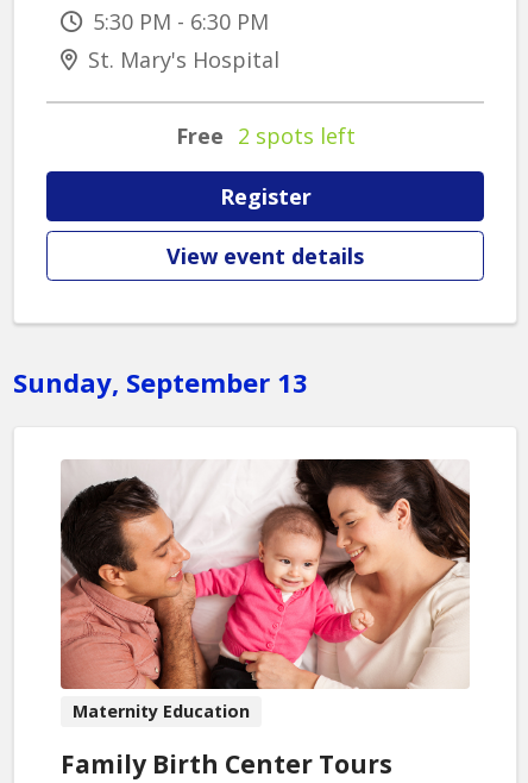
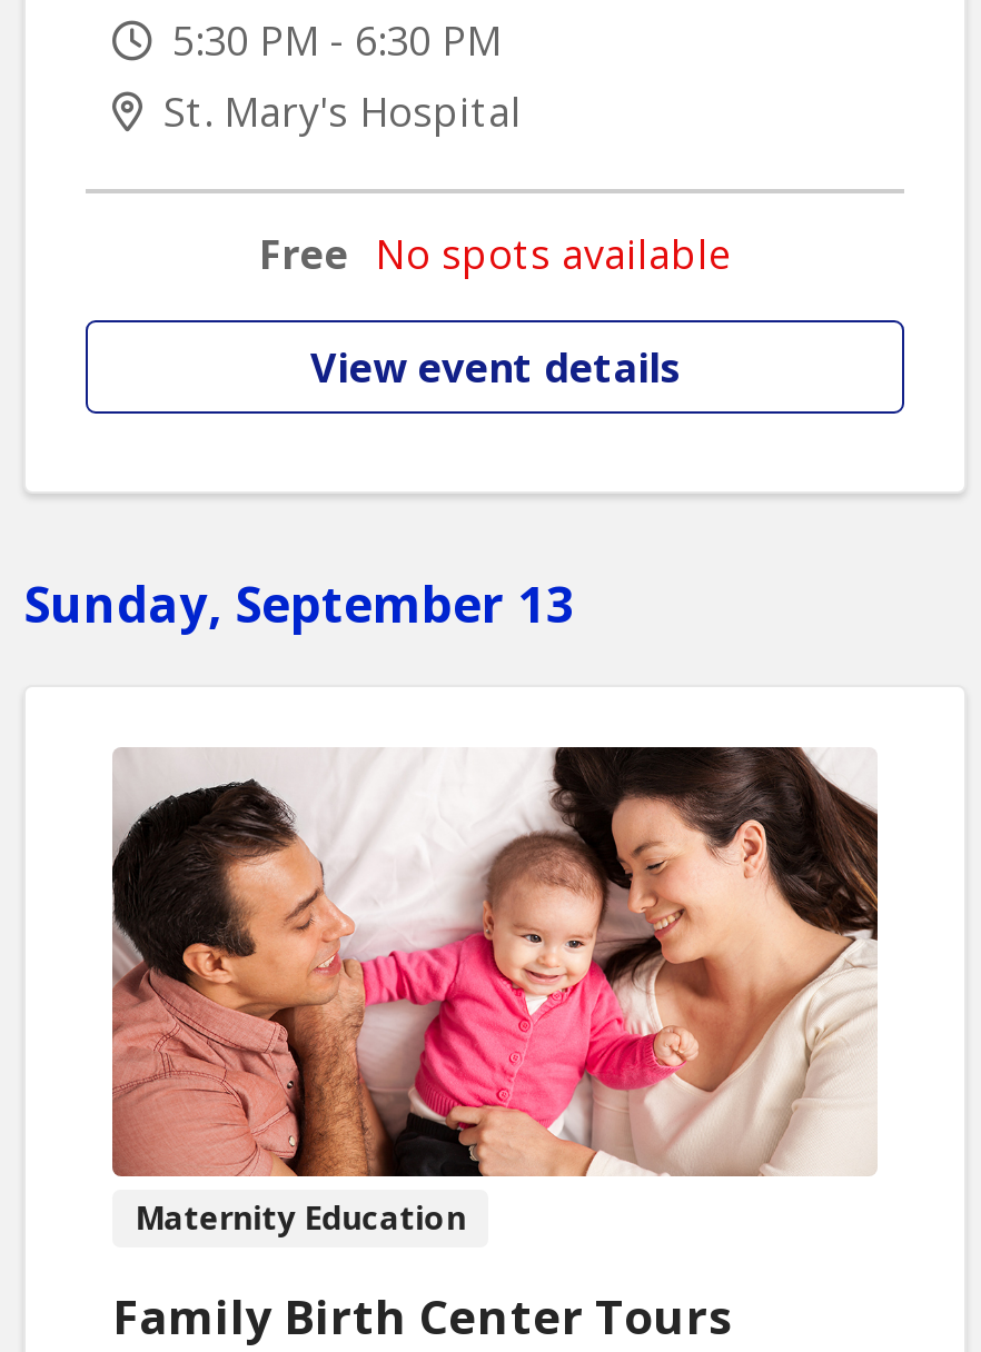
- Free 2 spots left
- Register
+ Free No spots available
